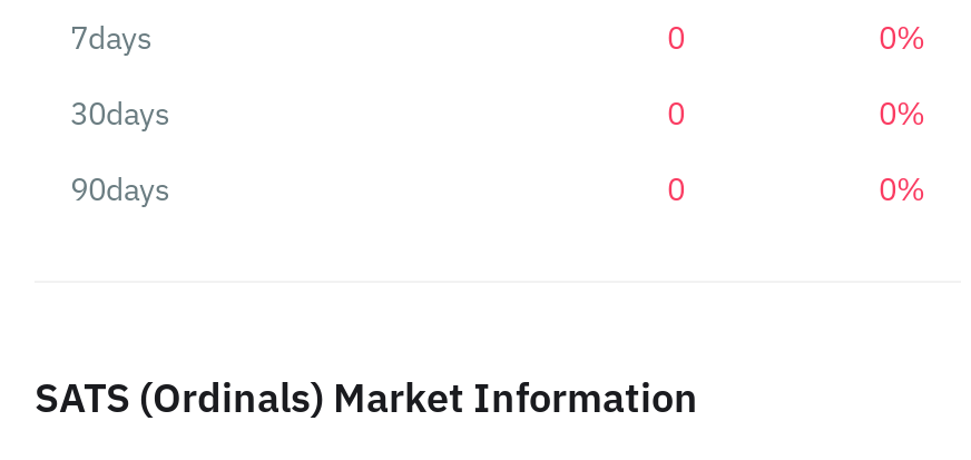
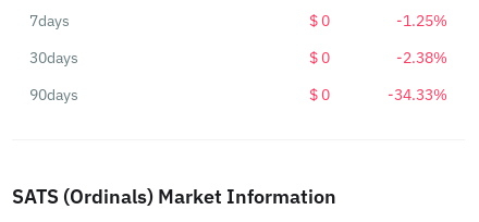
- 0
- 0%
+ $ 0
+ -1.25%

- 0
- 0%
+ $ 0
+ -2.38%

- 0
- 0%
+ $ 0
+ -34.33%
